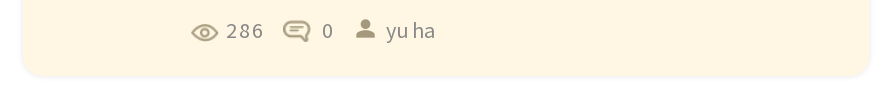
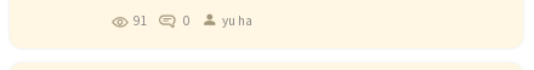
- 286
+ 91
